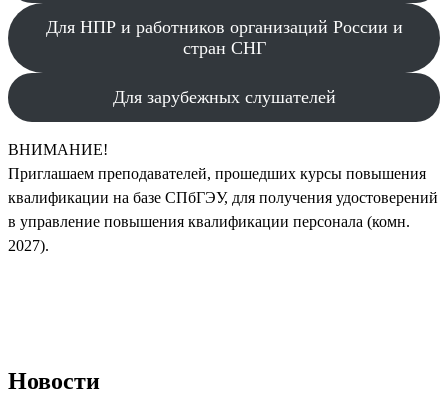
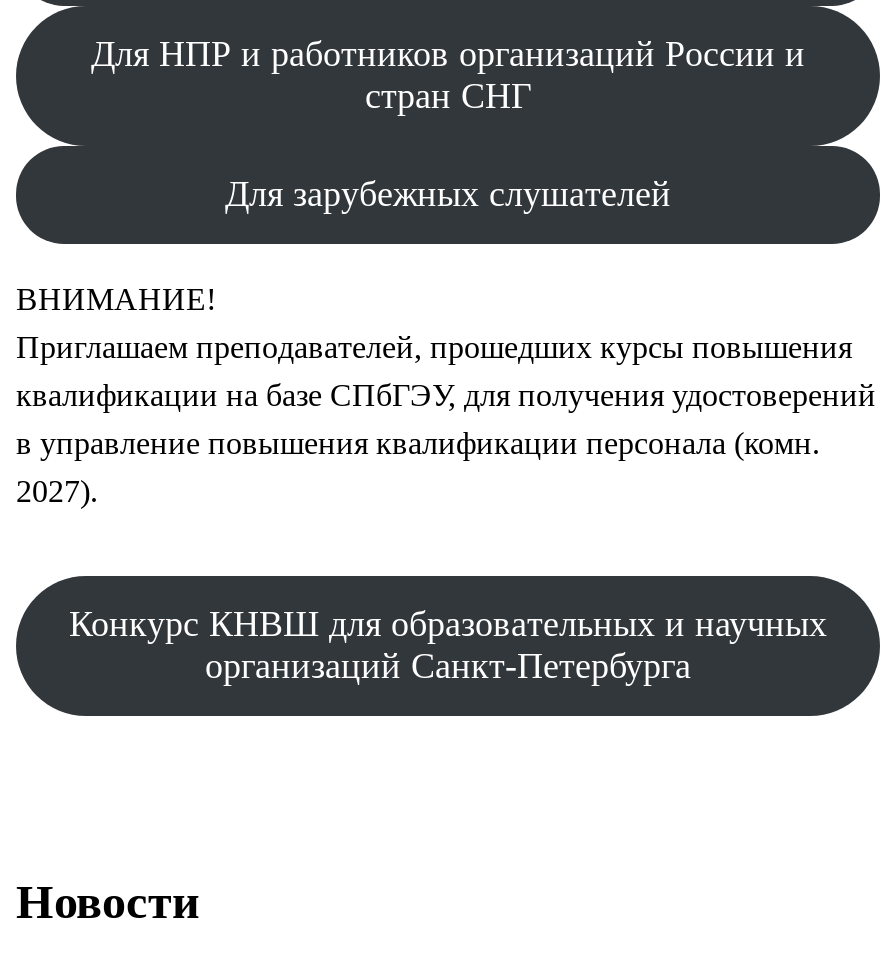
+ [image]
+ Конкурс КНВШ для образовательных и научных
+ организаций Санкт-Петербурга
